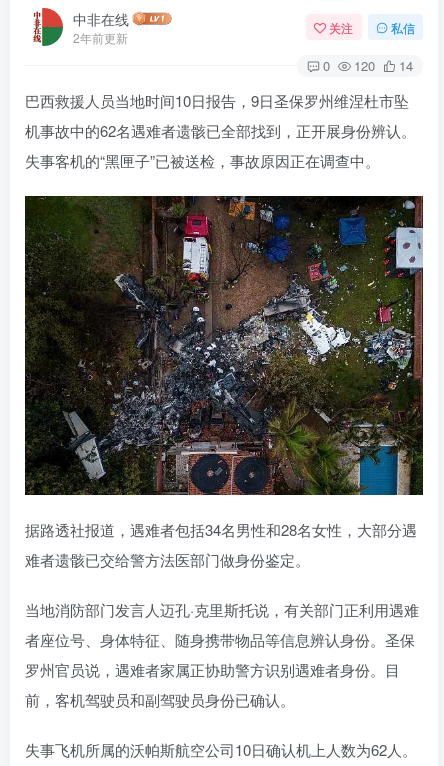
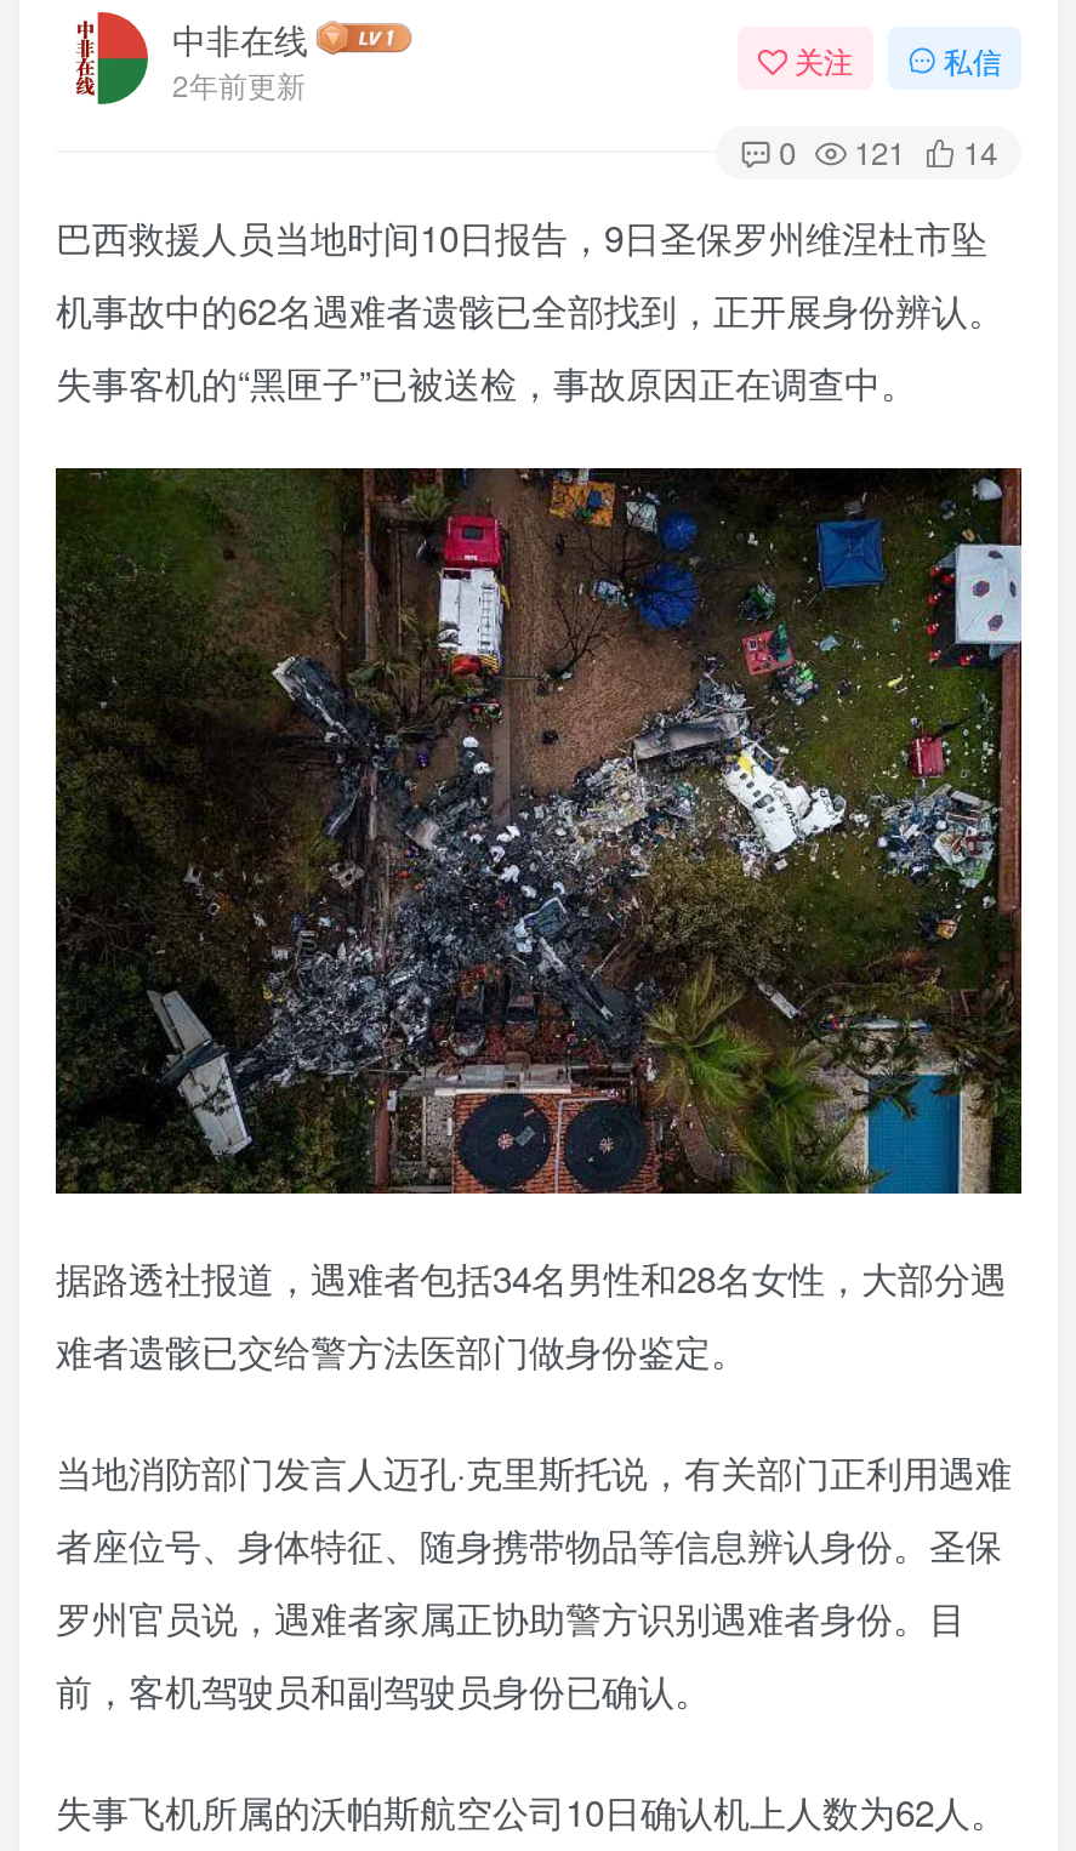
- 0 120 14
+ 0 121 14
